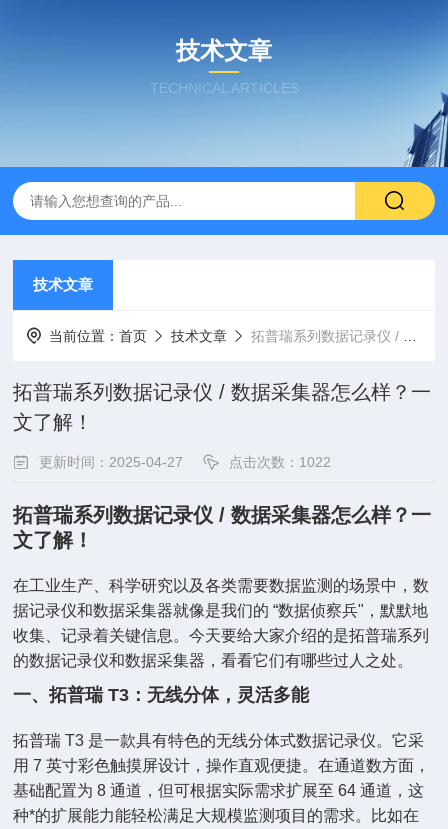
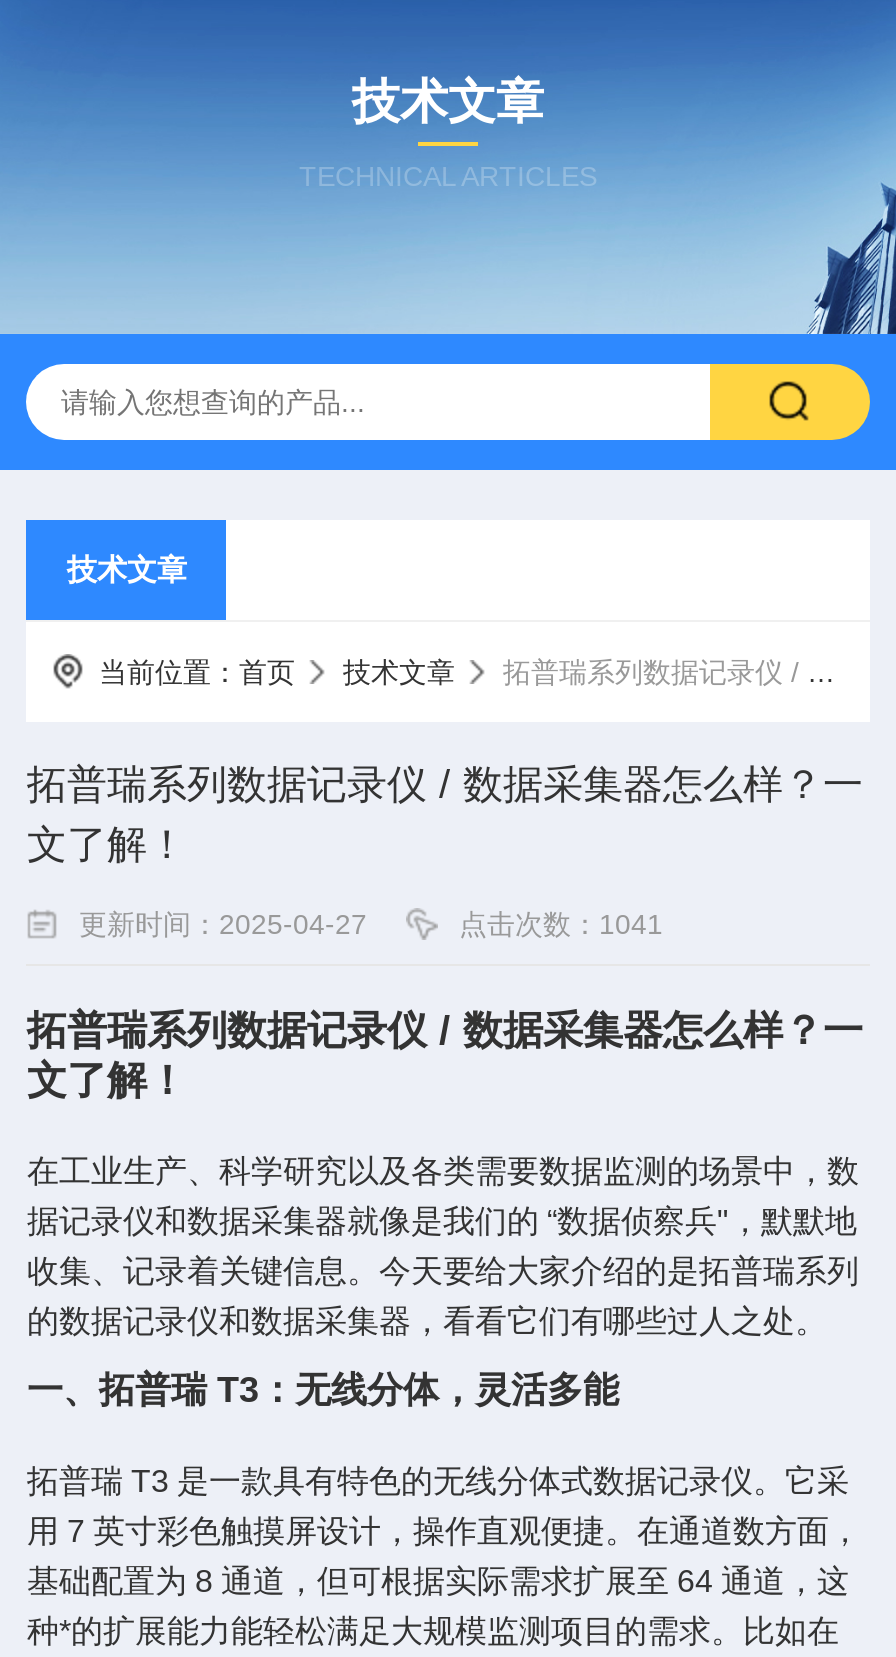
- 点击次数：1022
+ 点击次数：1041
